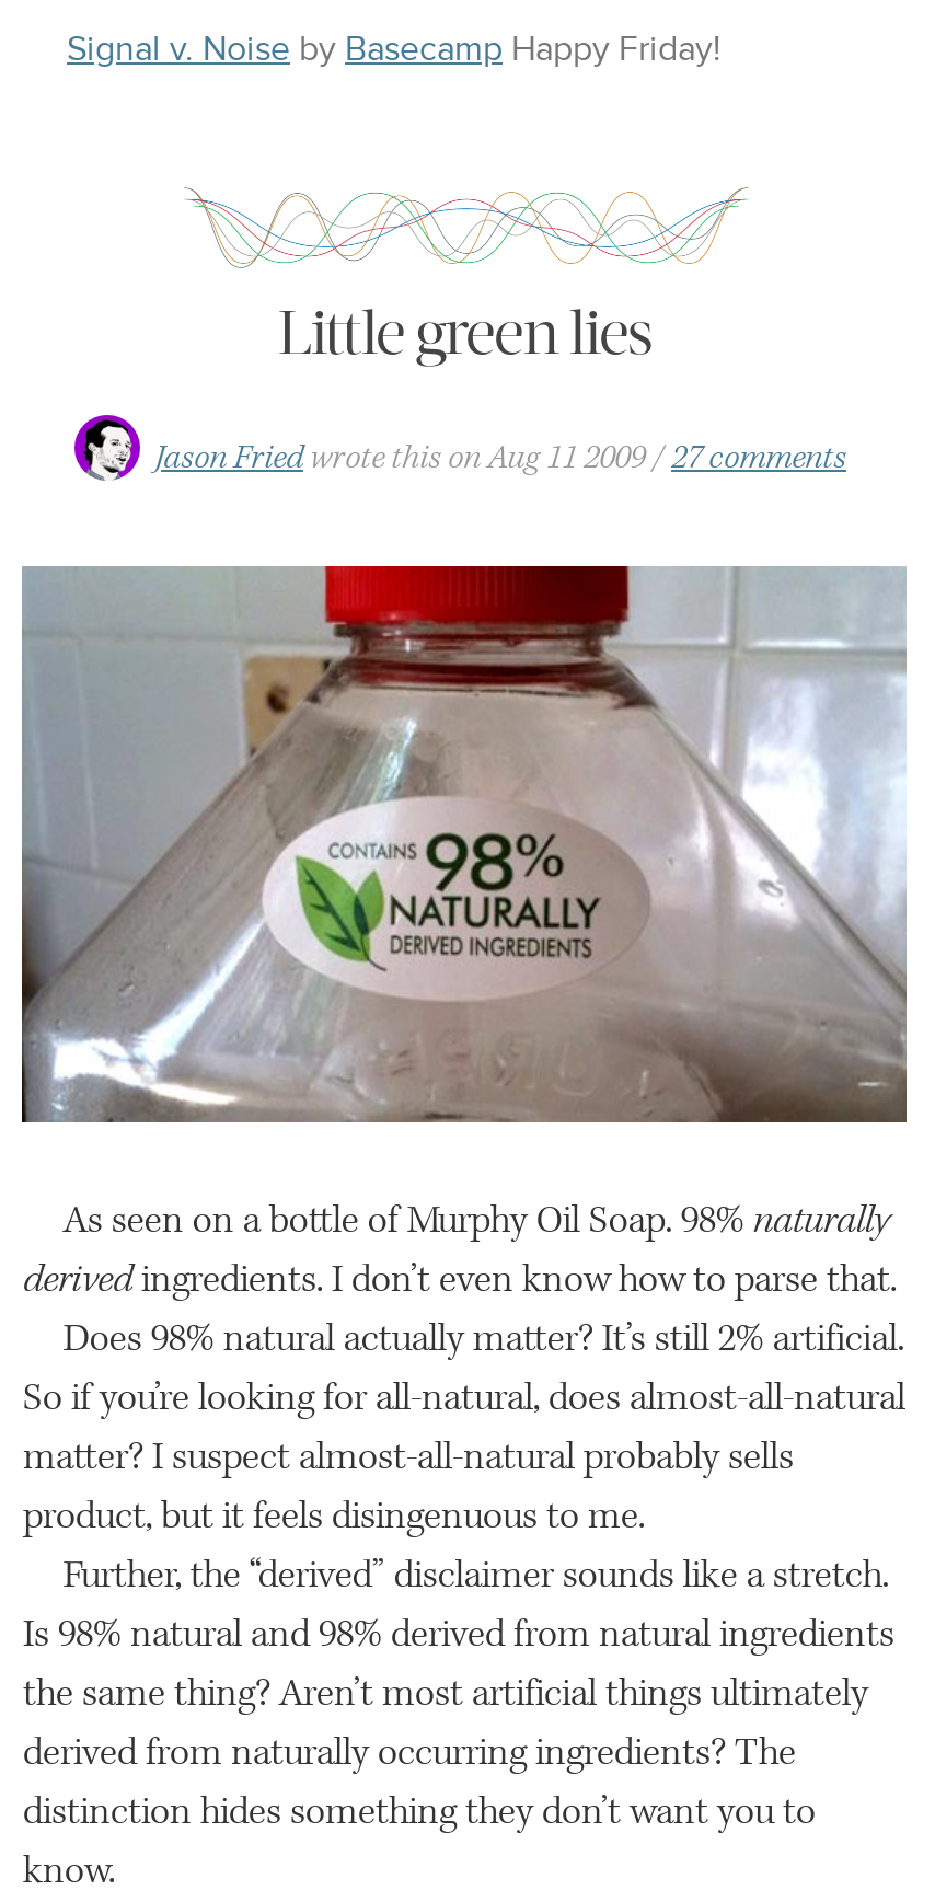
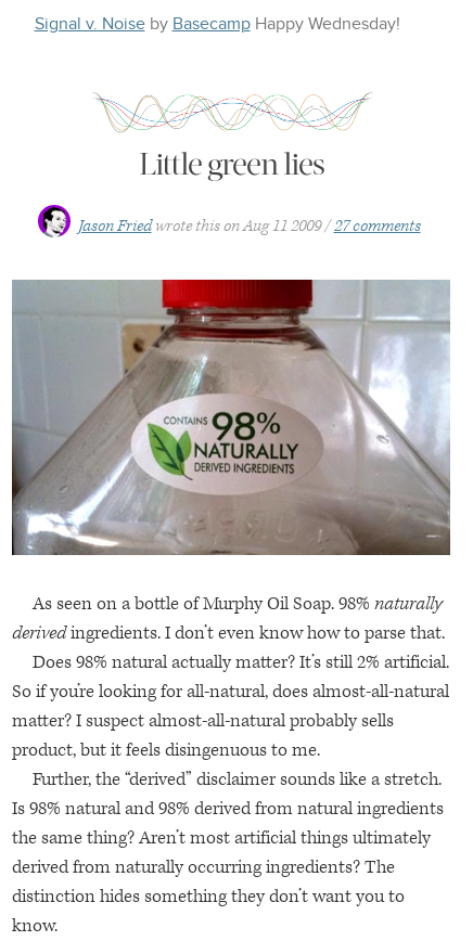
- Signal v. Noise by Basecamp Happy Friday!
+ Signal v. Noise by Basecamp Happy Wednesday!
